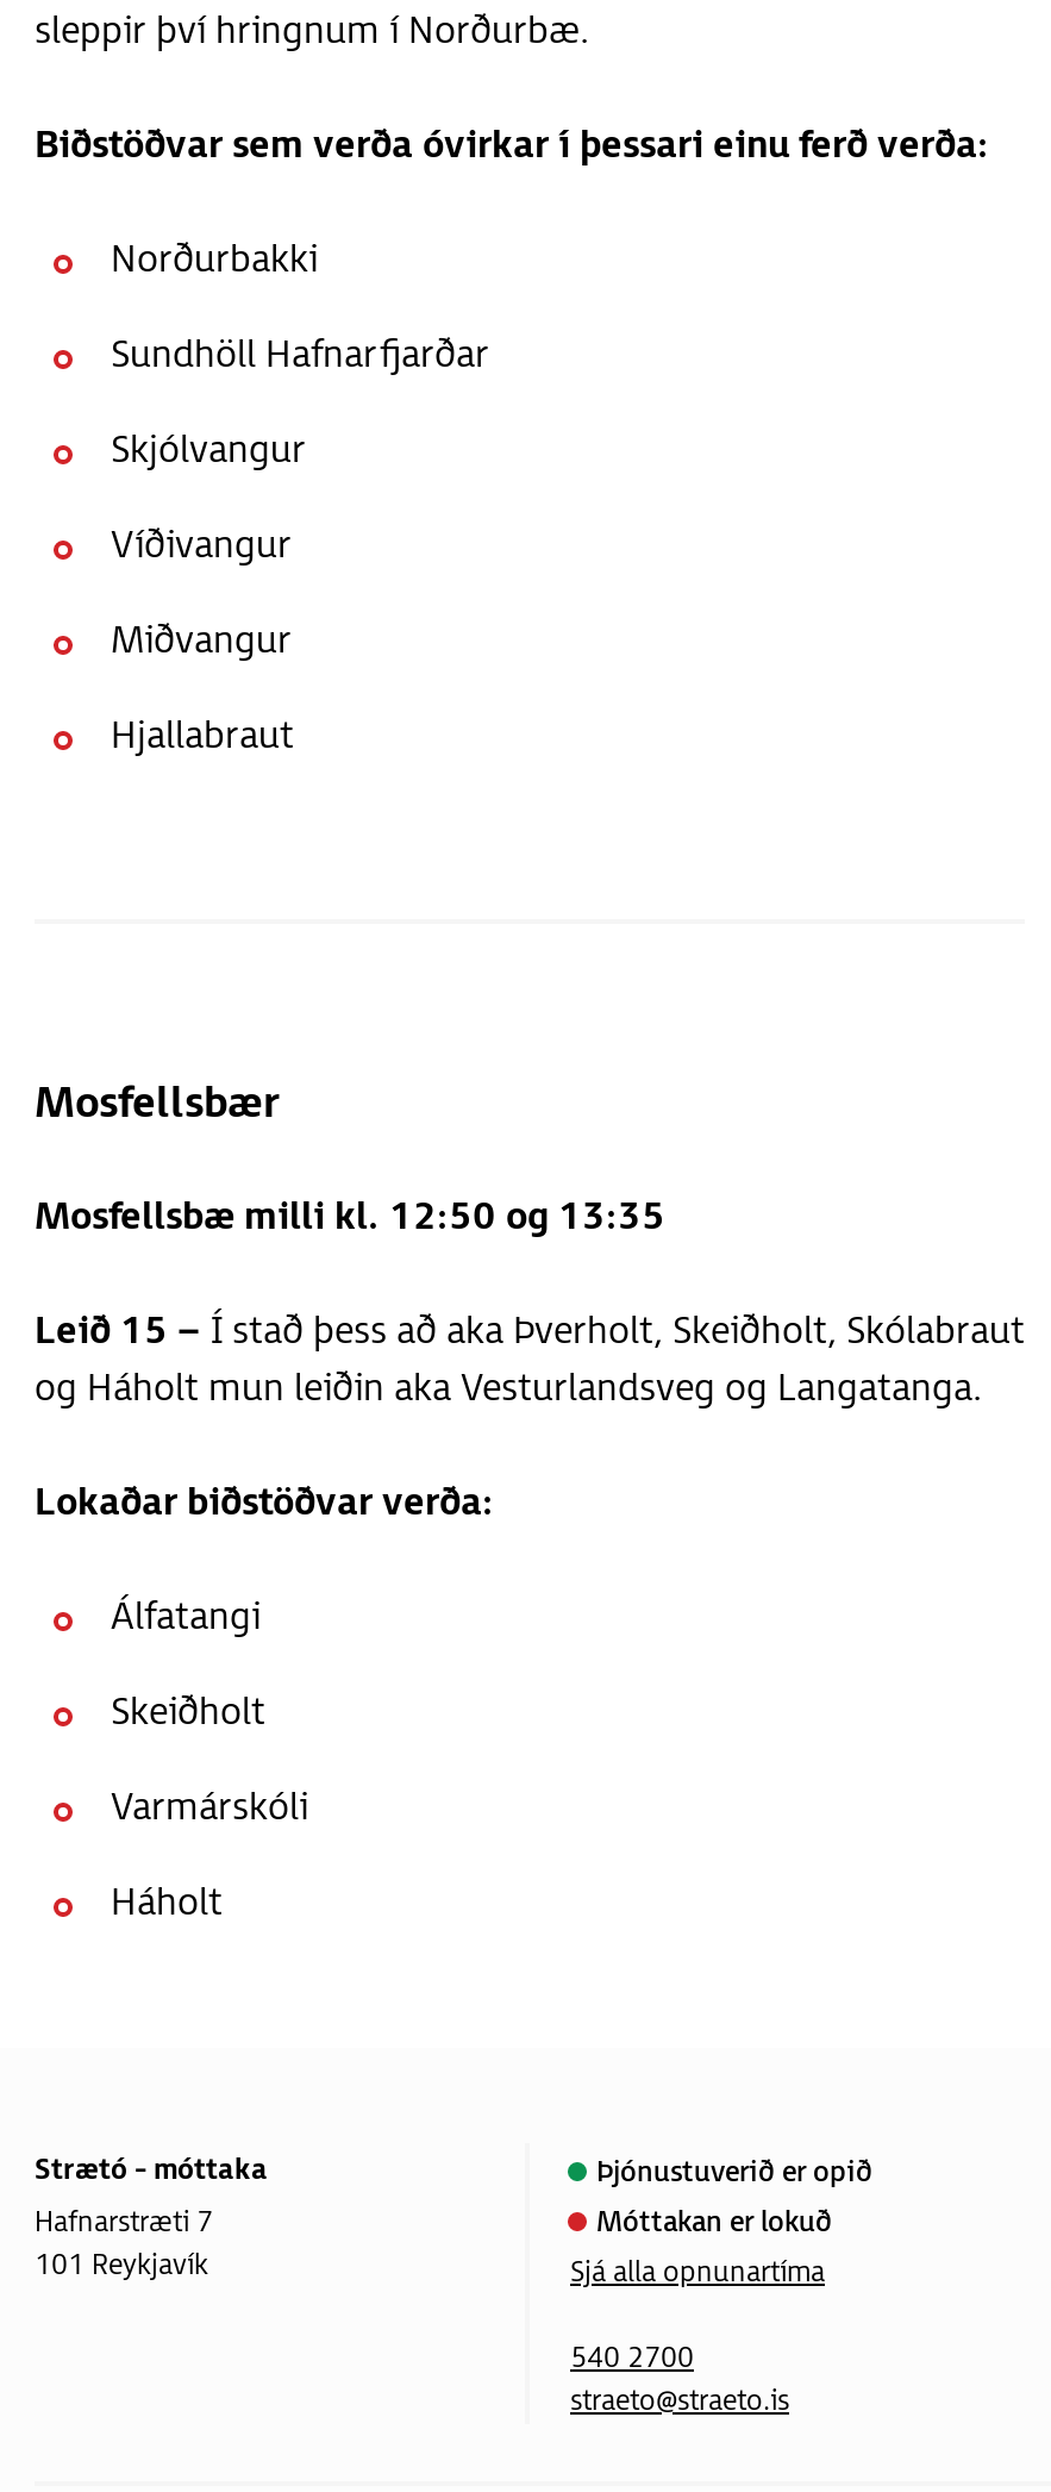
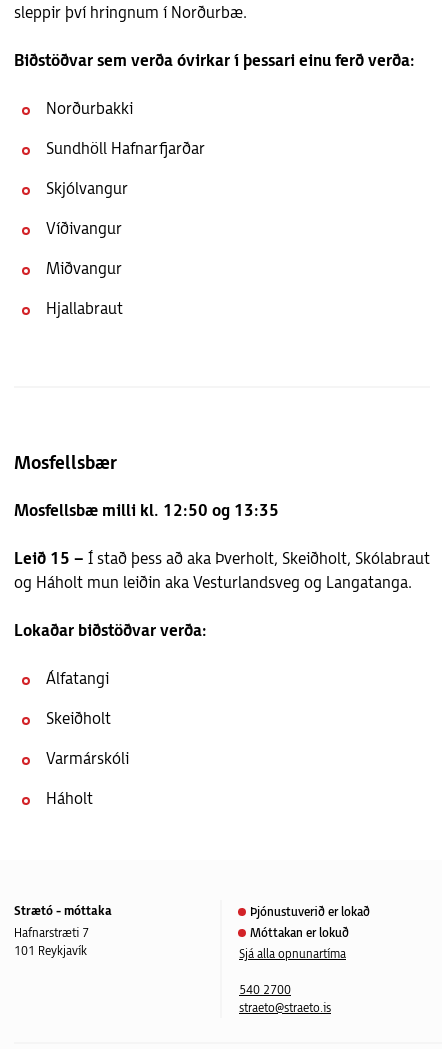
- Þjónustuverið er opið
+ Þjónustuverið er lokað
